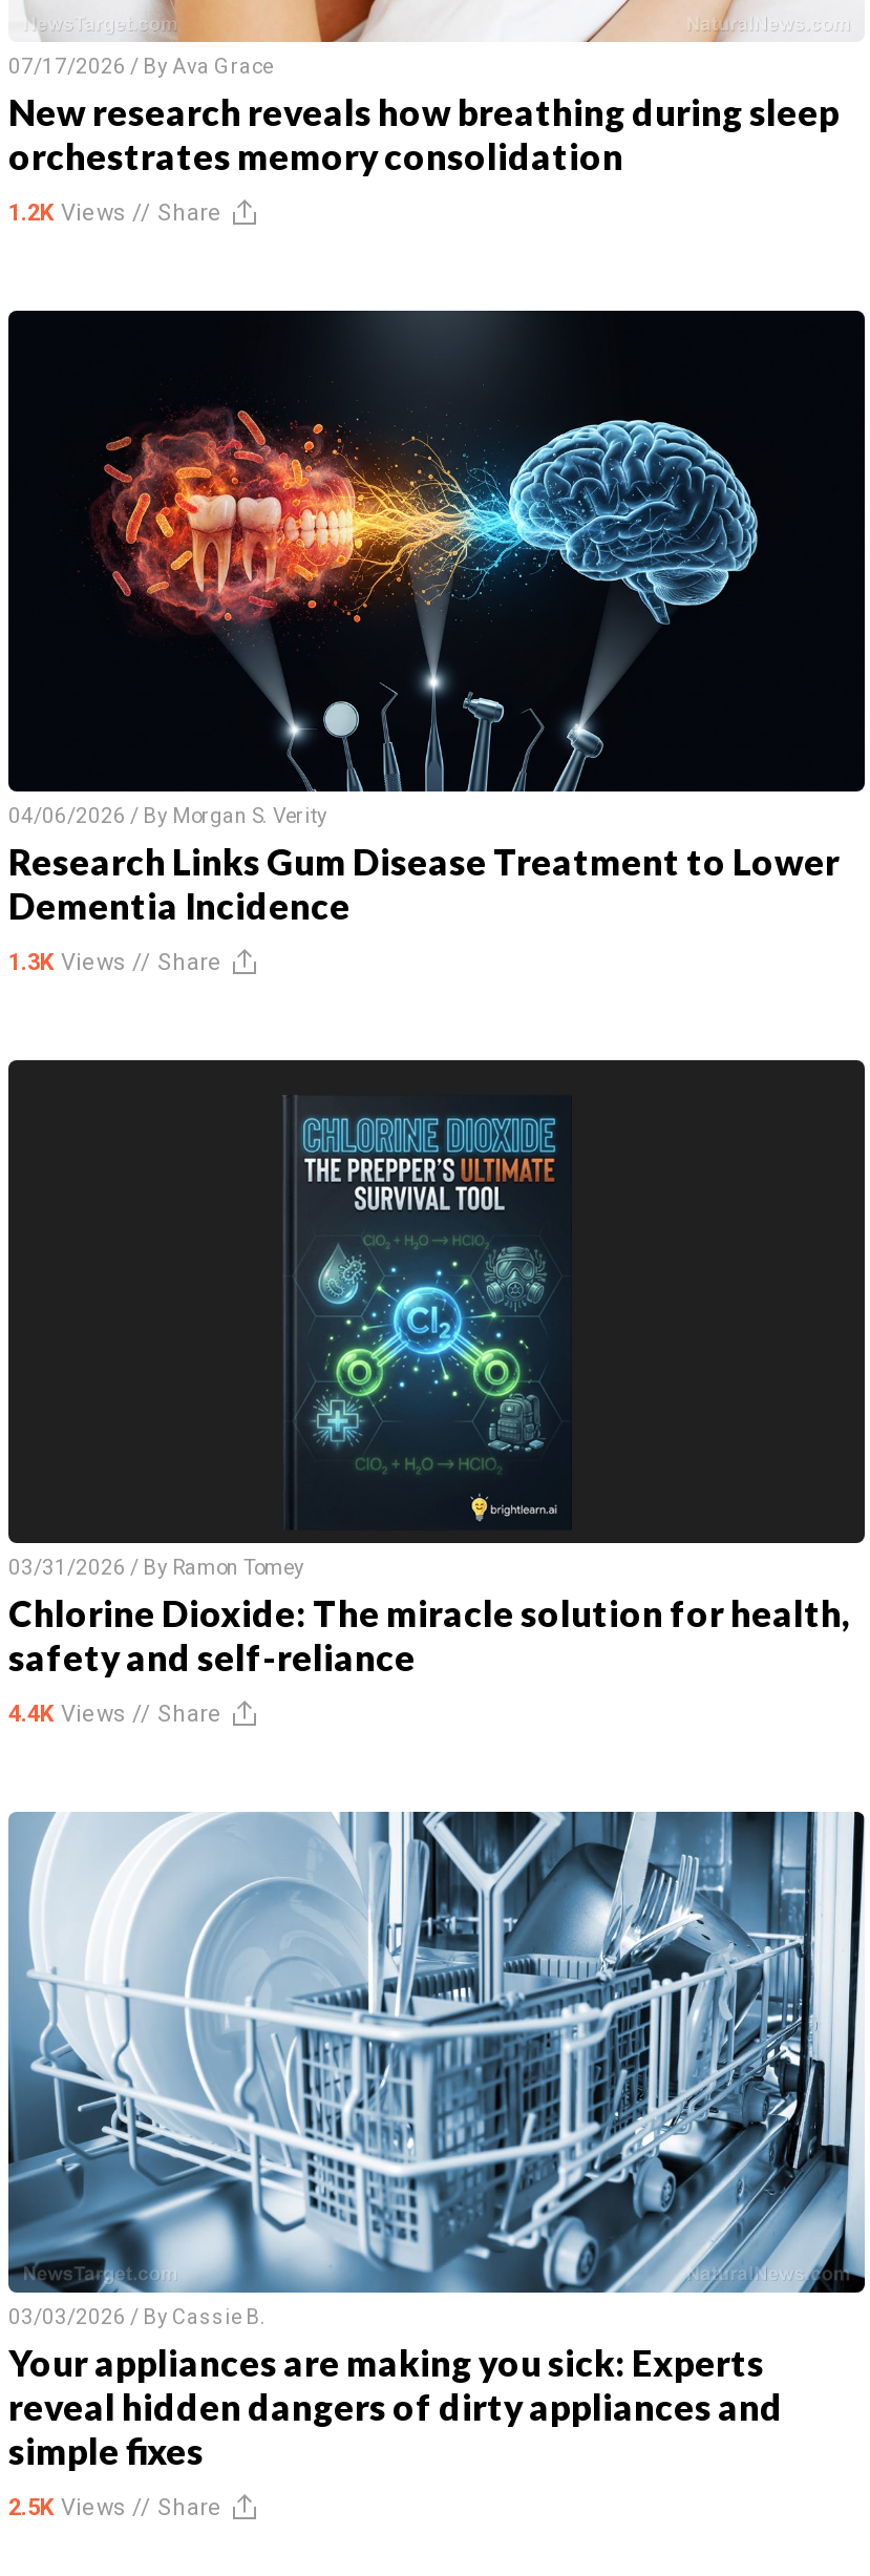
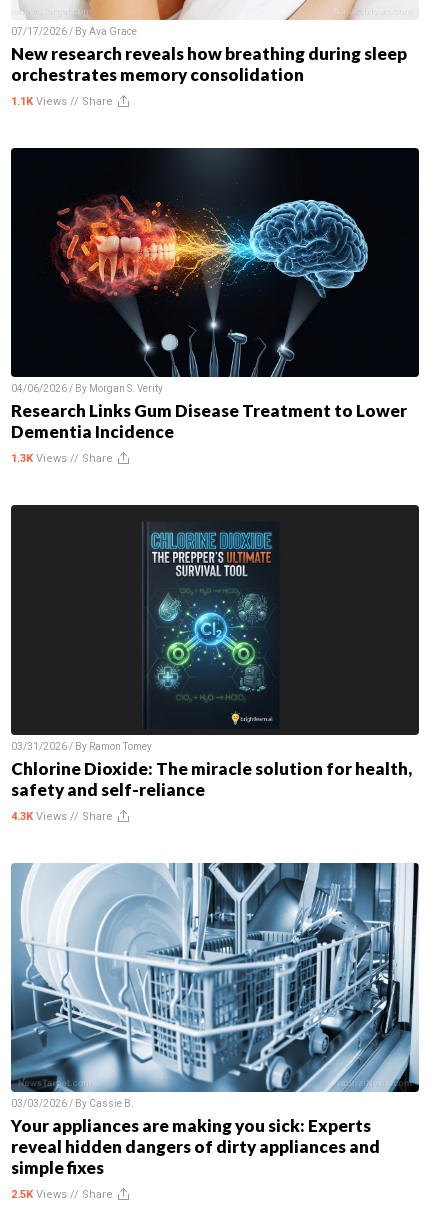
- 1.2K Views // Share
+ 1.1K Views // Share

- 4.4K Views // Share
+ 4.3K Views // Share
